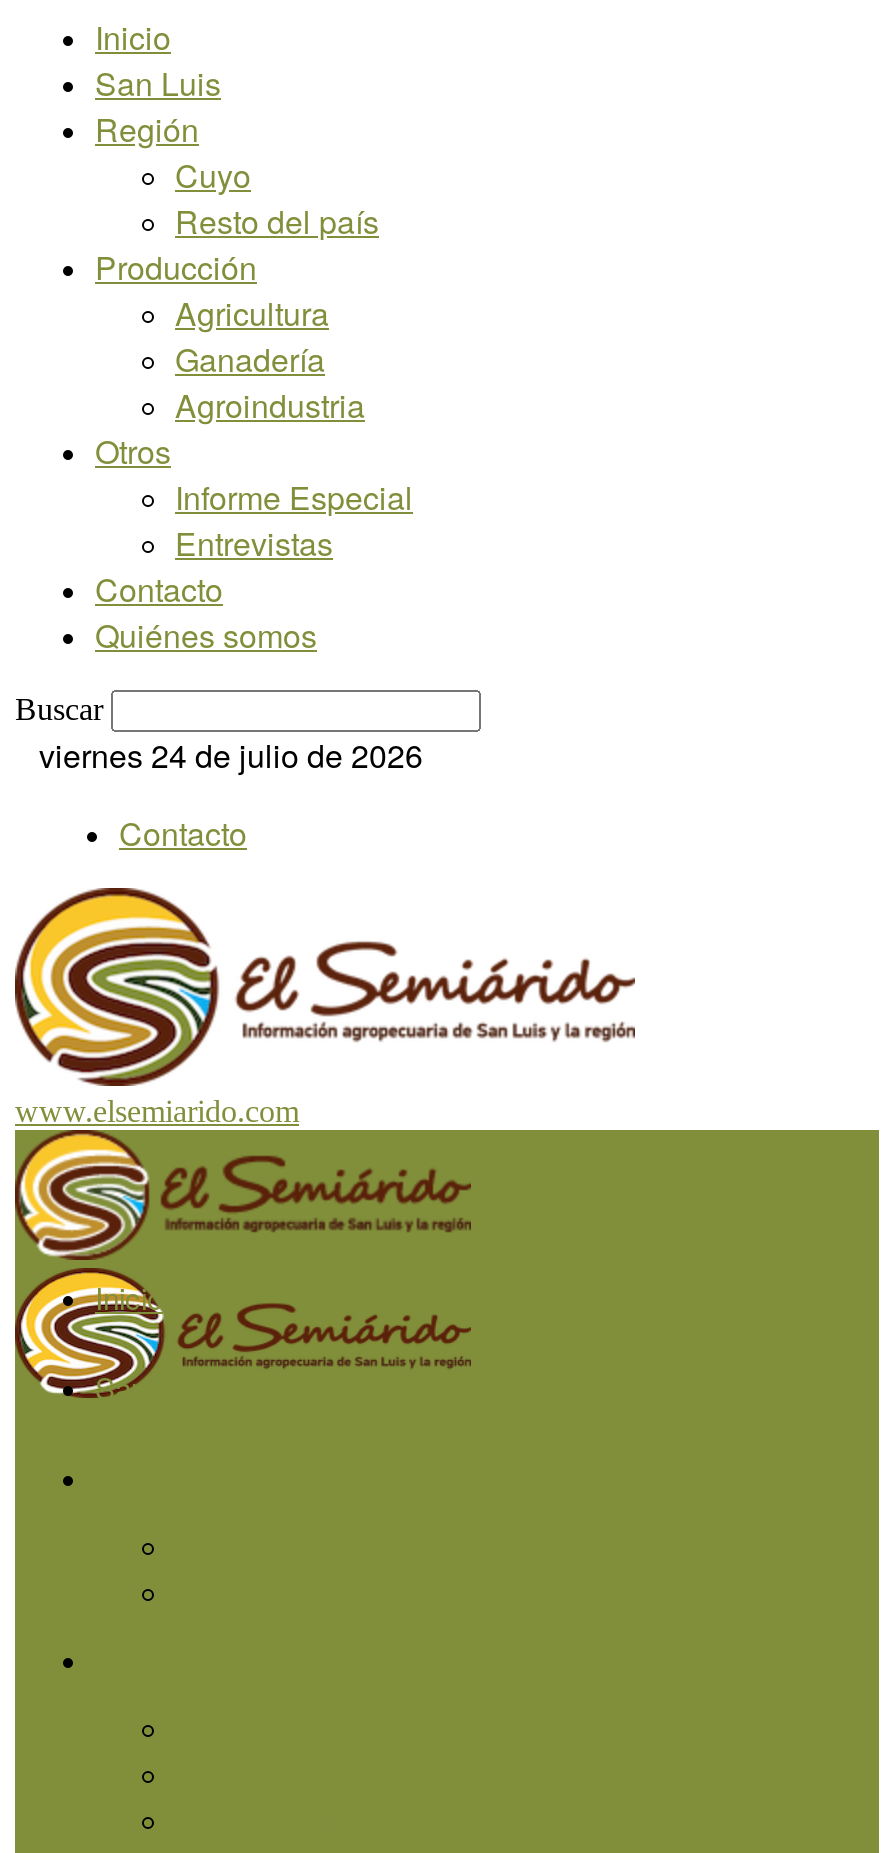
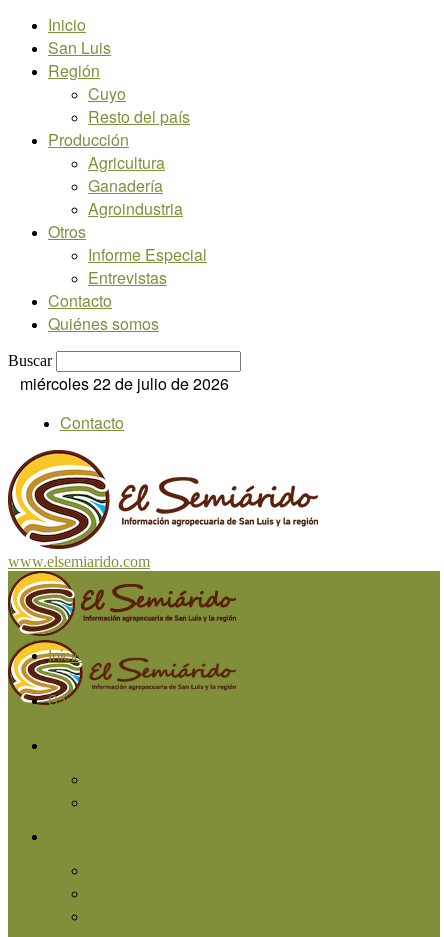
- viernes 24 de julio de 2026
+ miércoles 22 de julio de 2026
